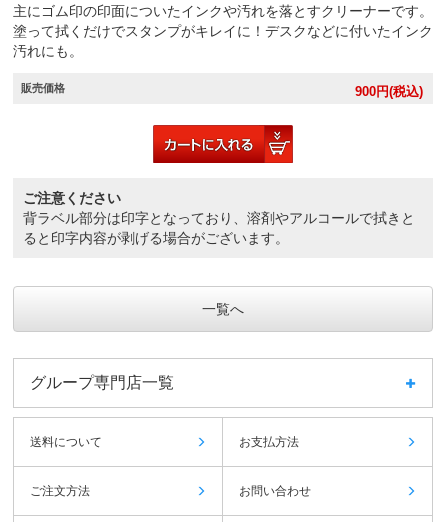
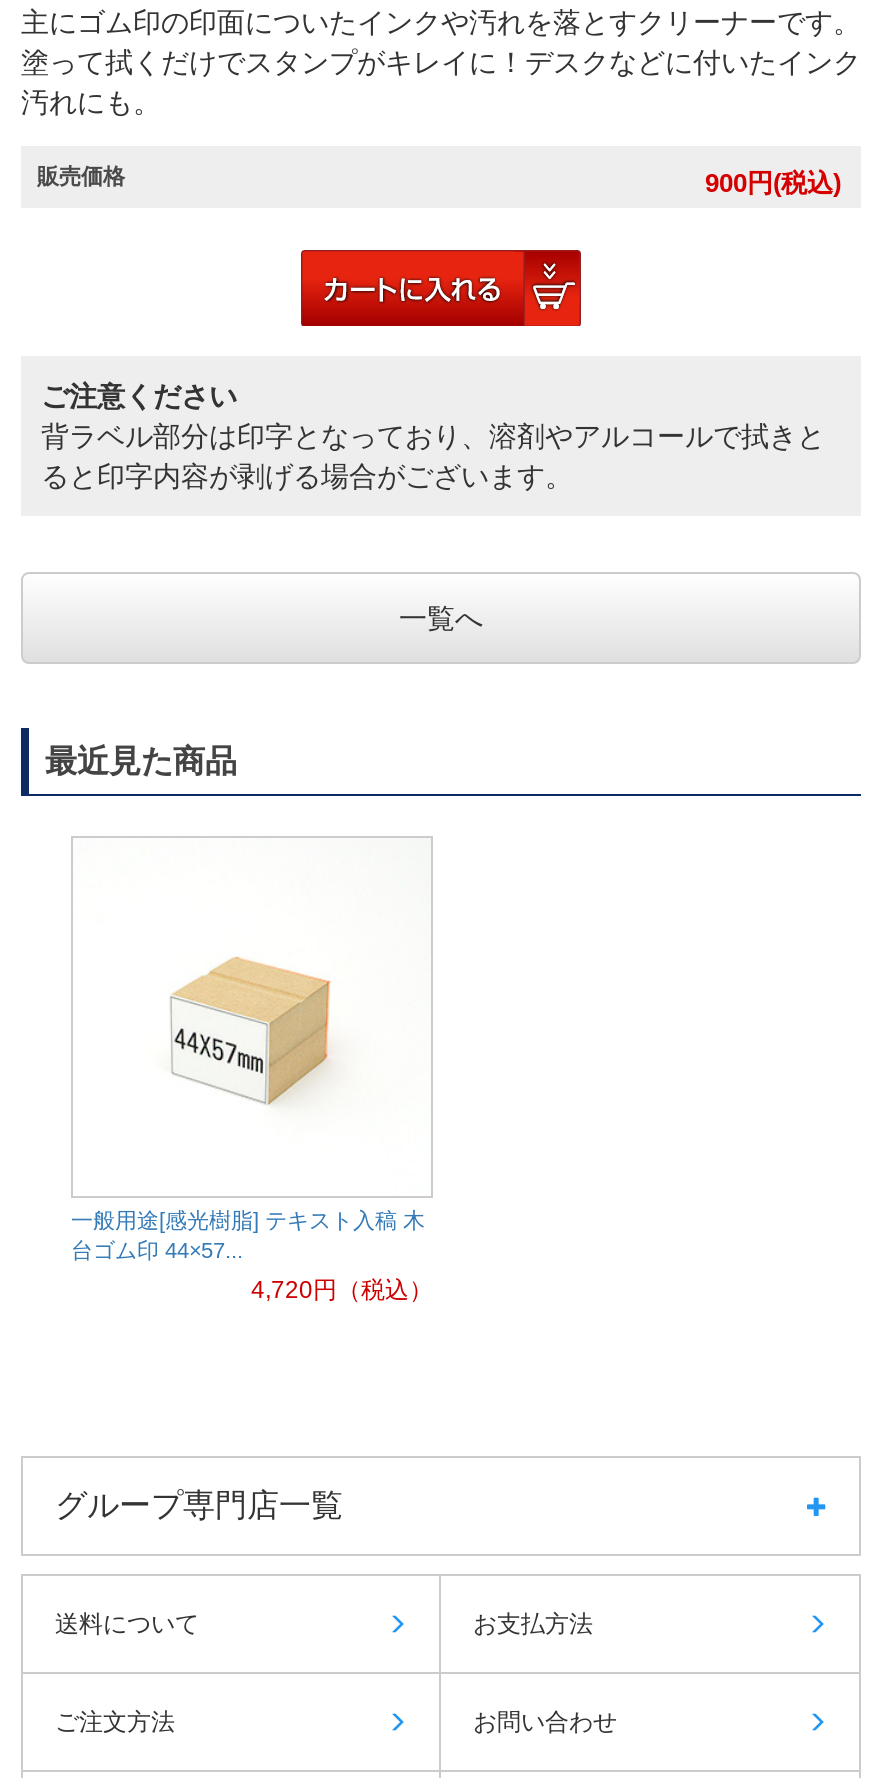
+ 最近見た商品

+ 一般用途[感光樹脂] テキスト入稿 木
+ 台ゴム印 44×57...
+ 4,720円（税込）

+ [image]
